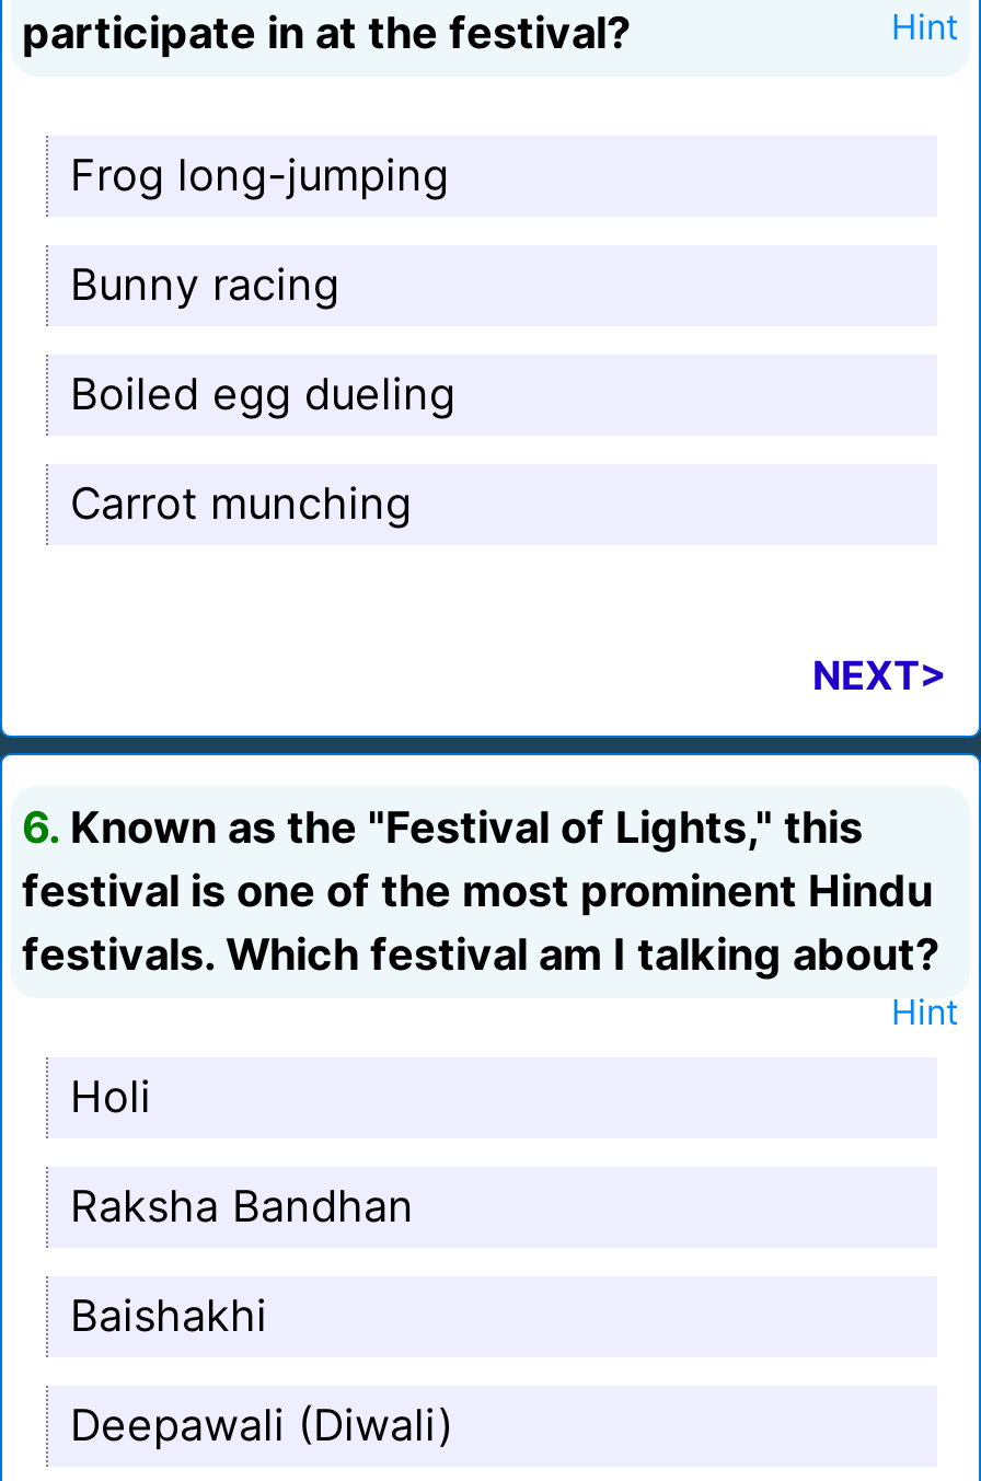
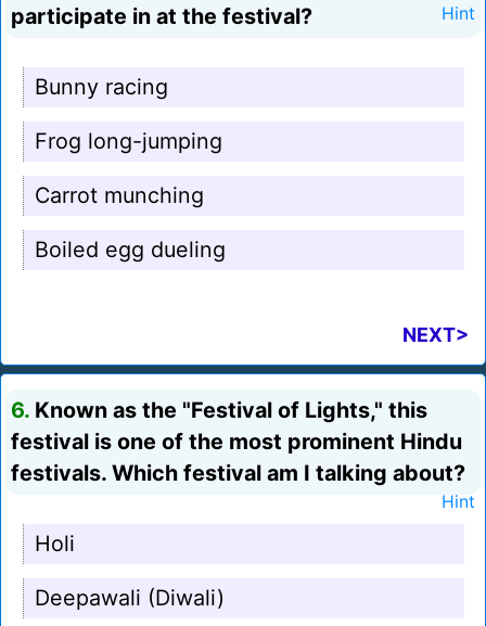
moved down: Frog long-jumping

moved down: Boiled egg dueling

- Raksha Bandhan
- Baishakhi
